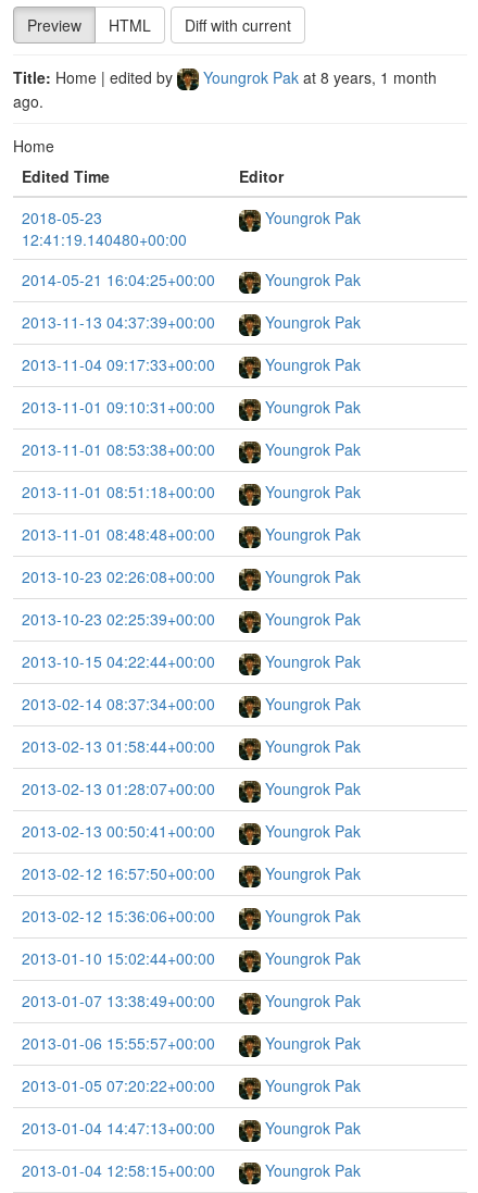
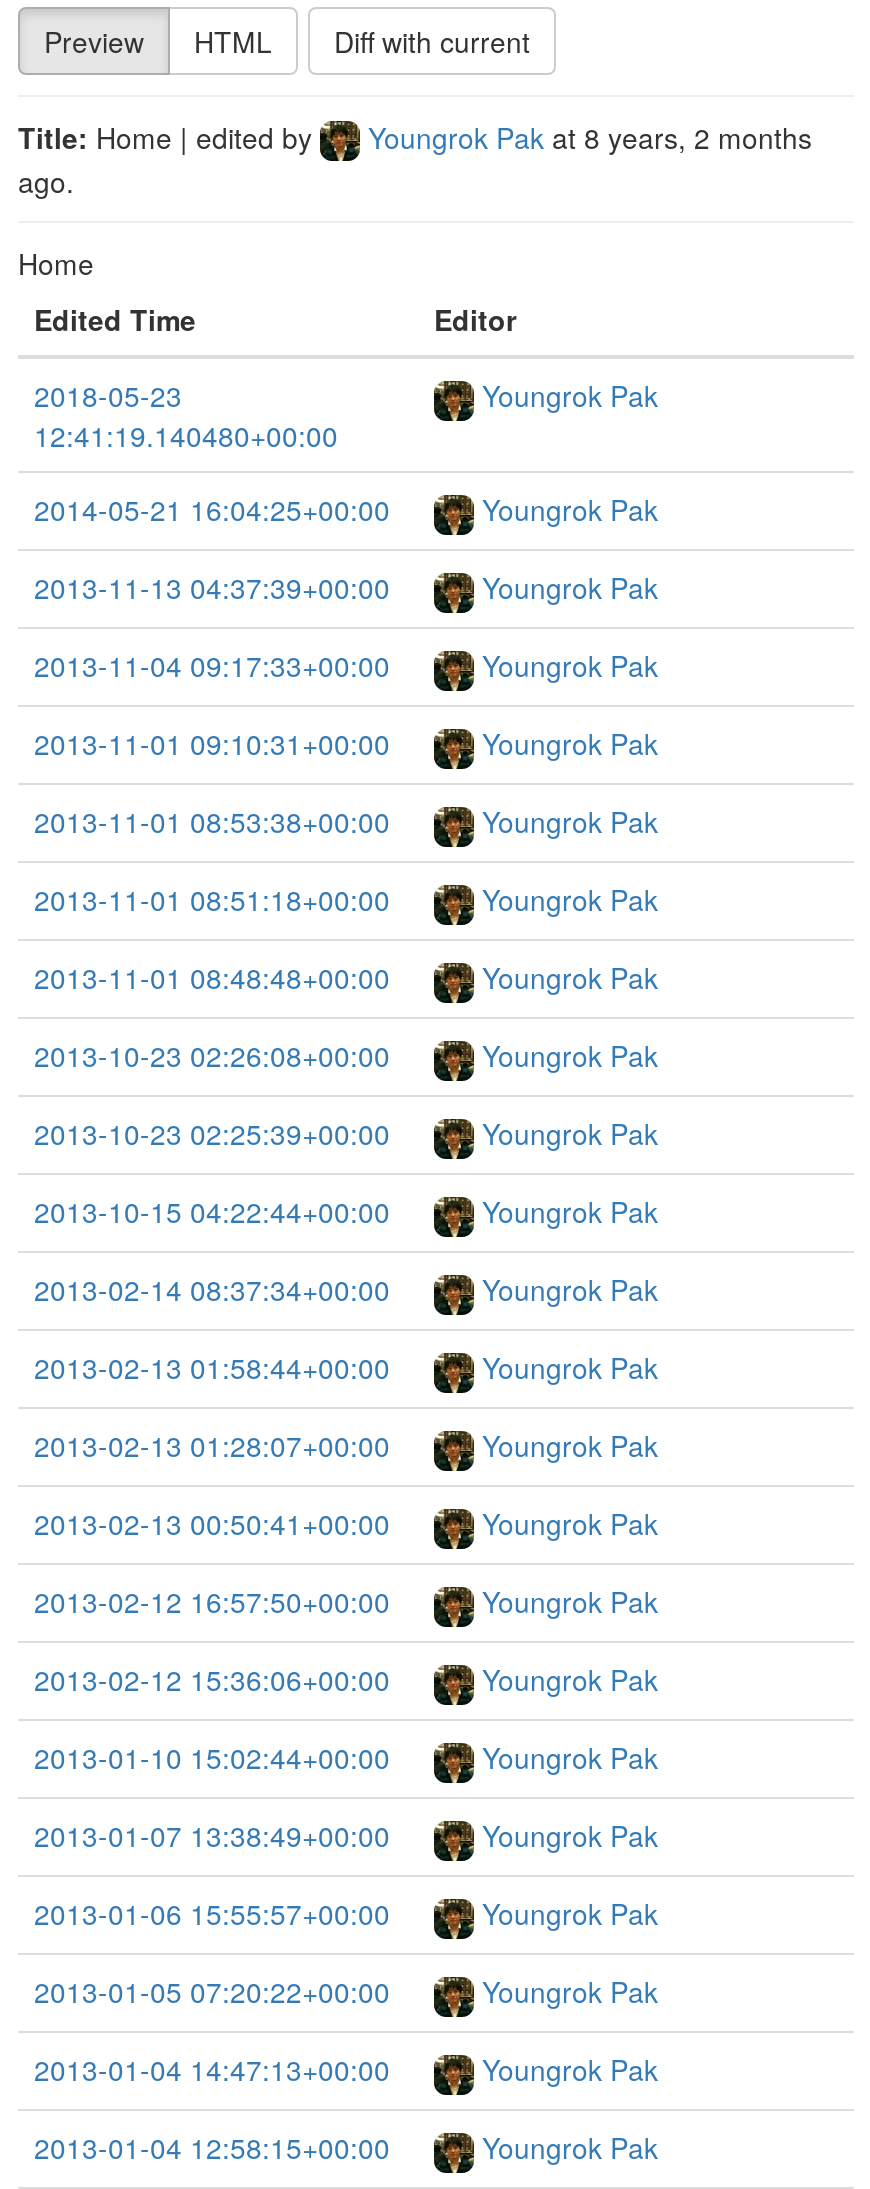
- Youngrok Pak at 8 years, 1 month
+ Youngrok Pak at 8 years, 2 months
